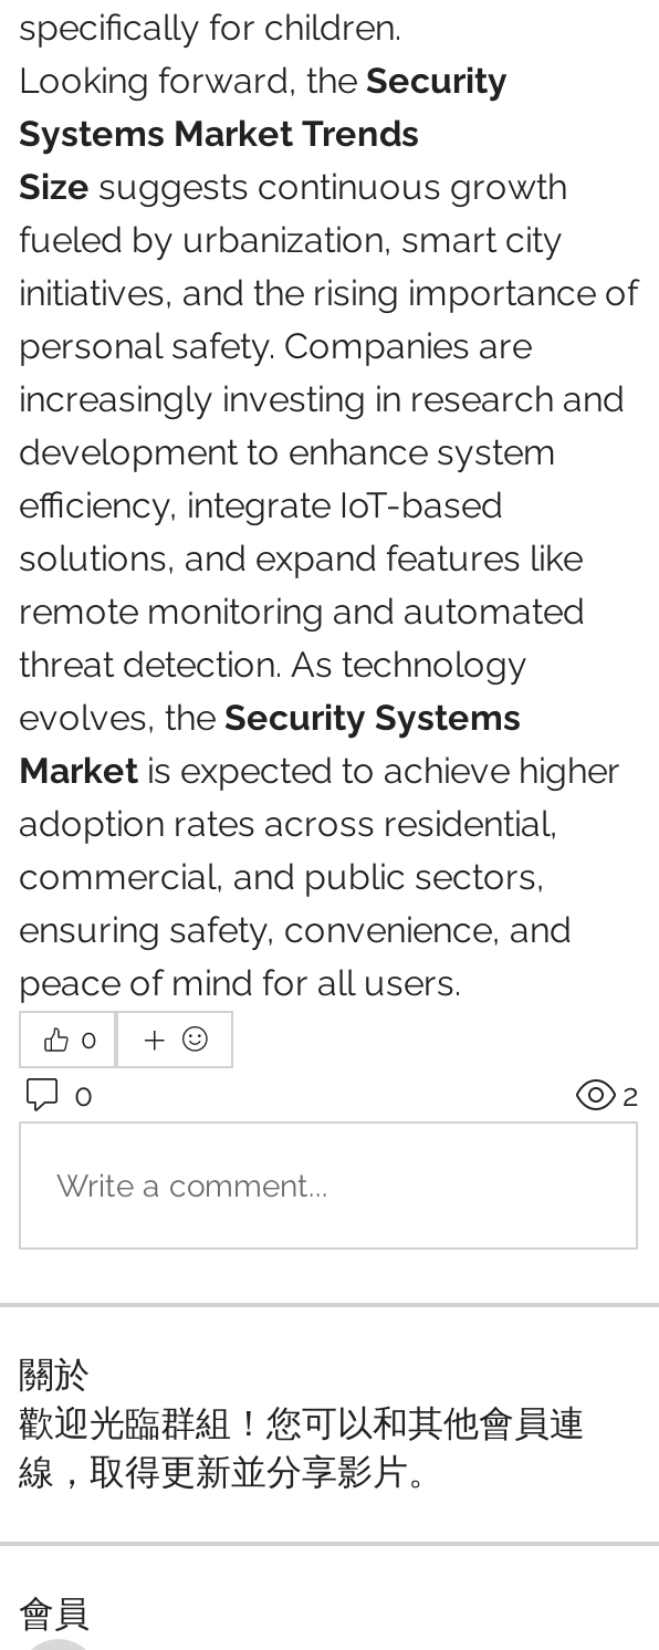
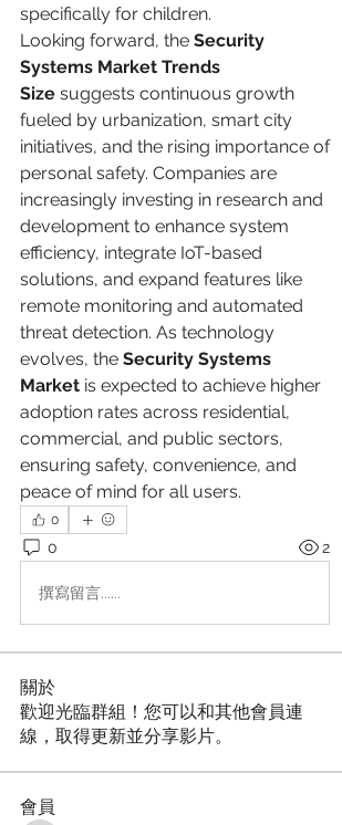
- Write a comment...
+ 撰寫留言......
